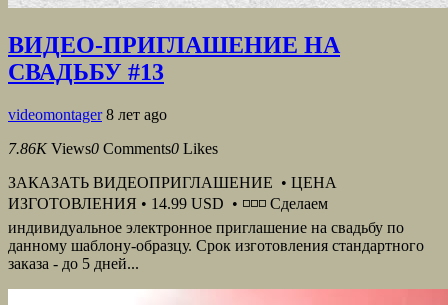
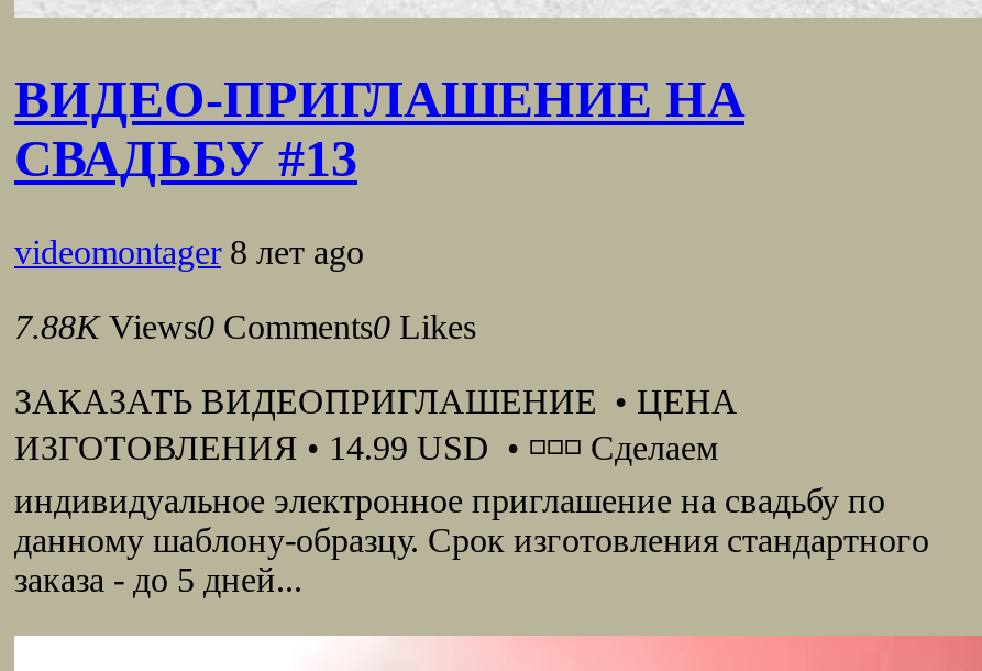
- 7.86K Views0 Comments0 Likes
+ 7.88K Views0 Comments0 Likes
